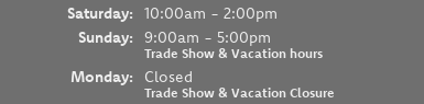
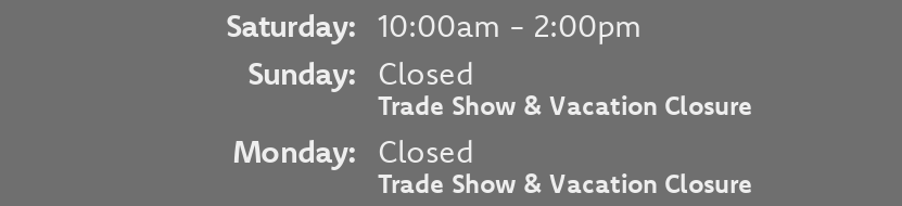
- Sunday: 9:00am - 5:00pm
- Trade Show & Vacation hours
+ Sunday: Closed
+ Trade Show & Vacation Closure
